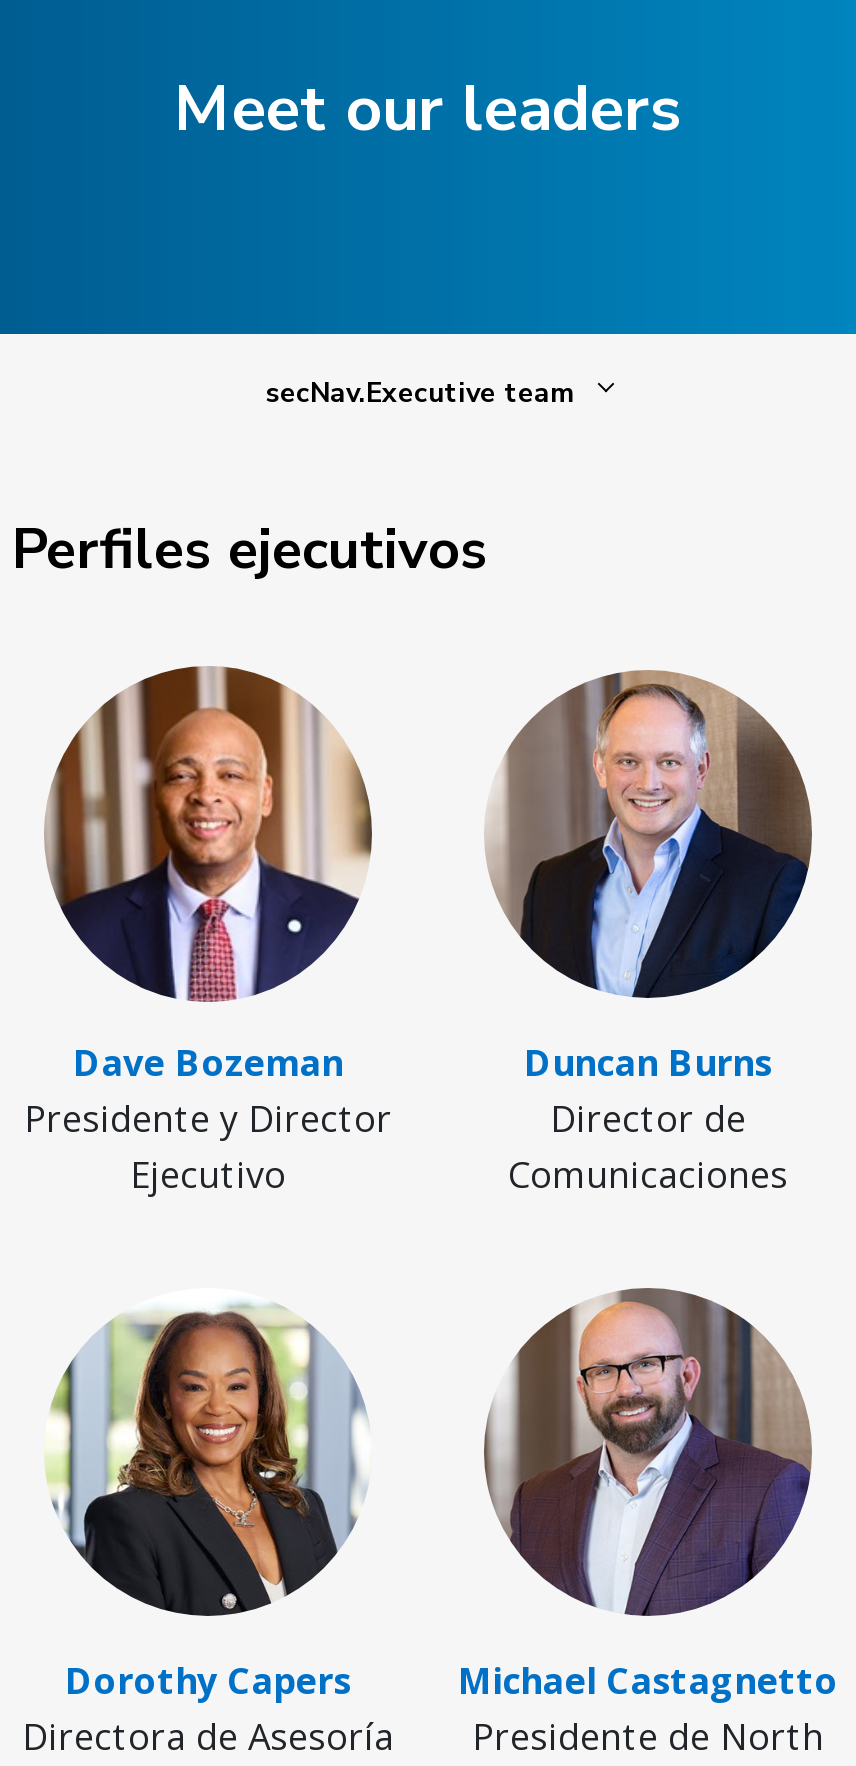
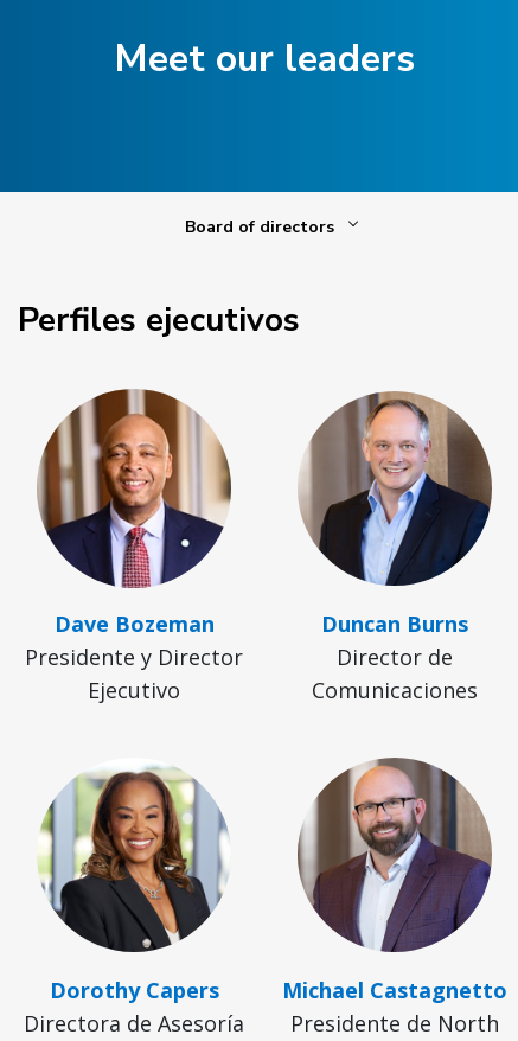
- secNav.Executive team
+ Board of directors
